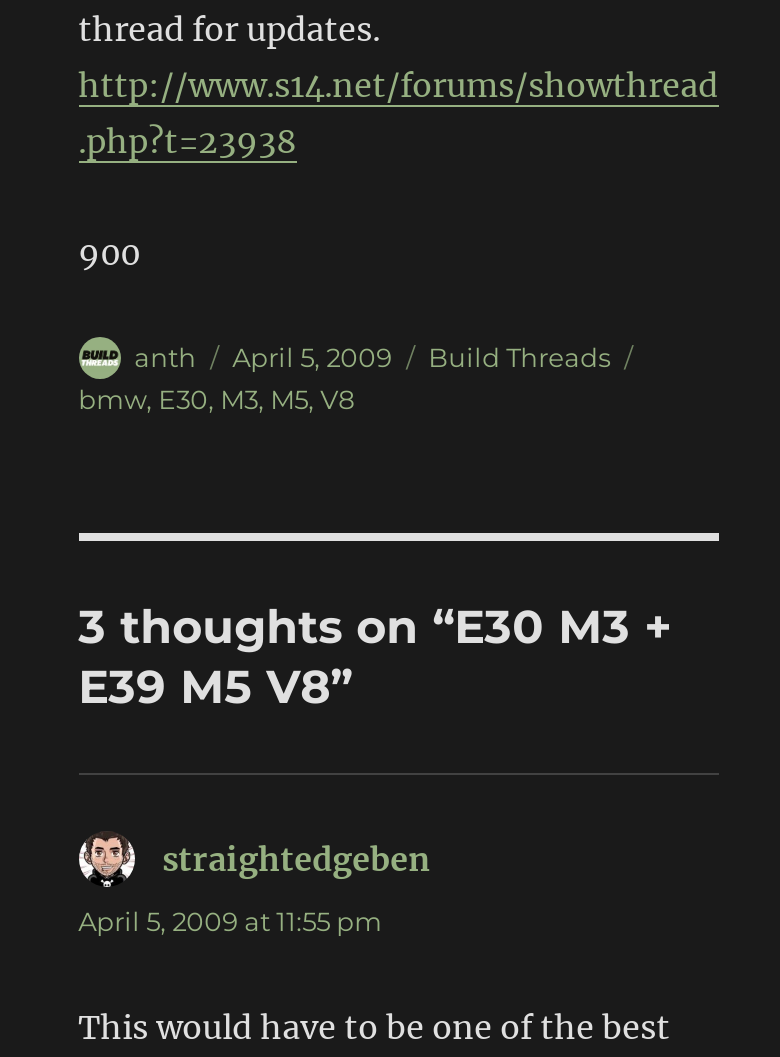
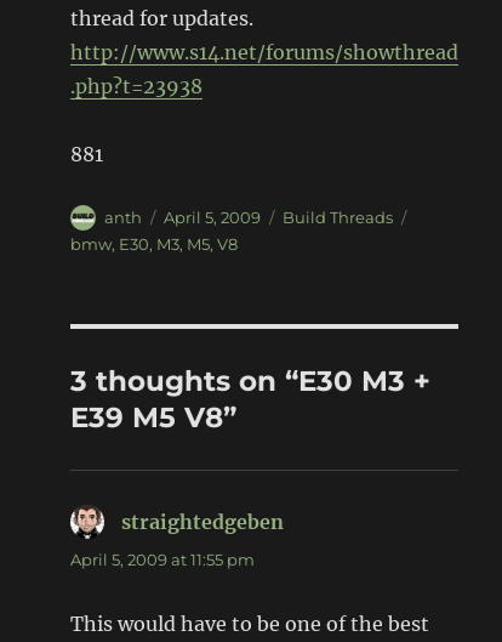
- 900
+ 881
